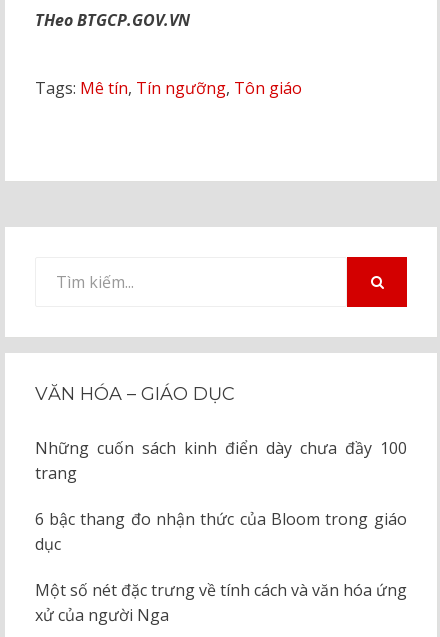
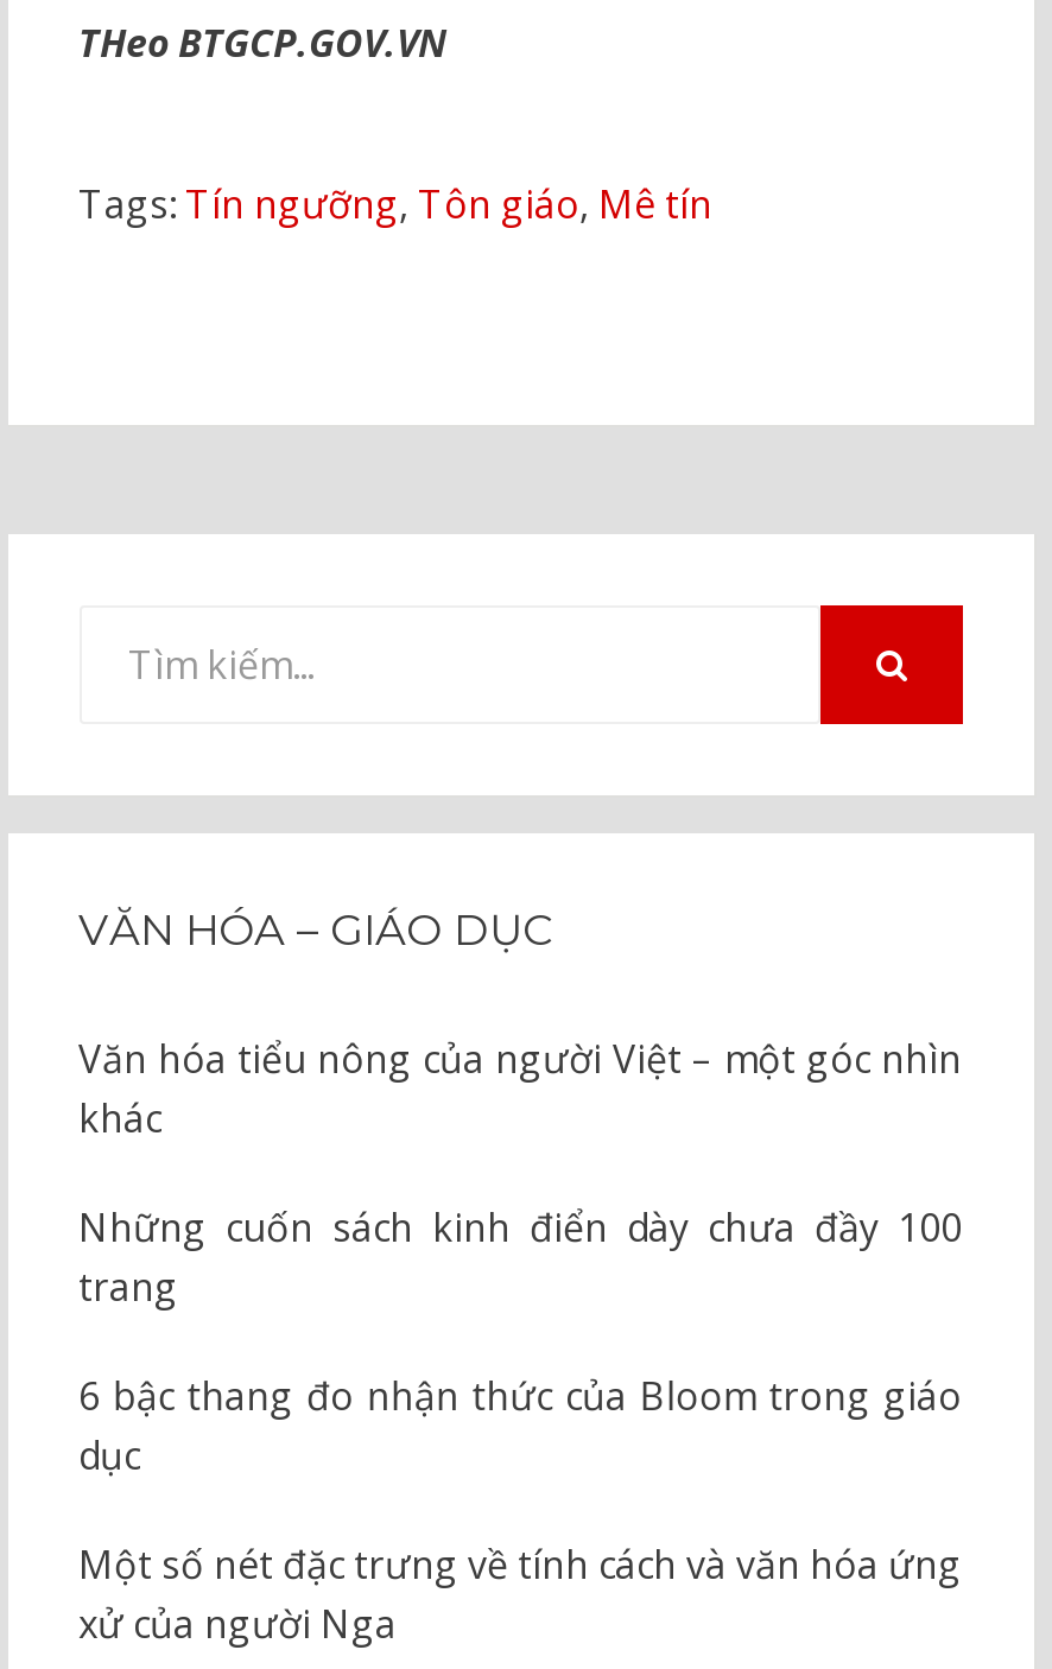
- Tags: Mê tín, Tín ngưỡng, Tôn giáo
+ Tags: Tín ngưỡng, Tôn giáo, Mê tín

+ Văn hóa tiểu nông của người Việt – một góc nhìn
+ khác
